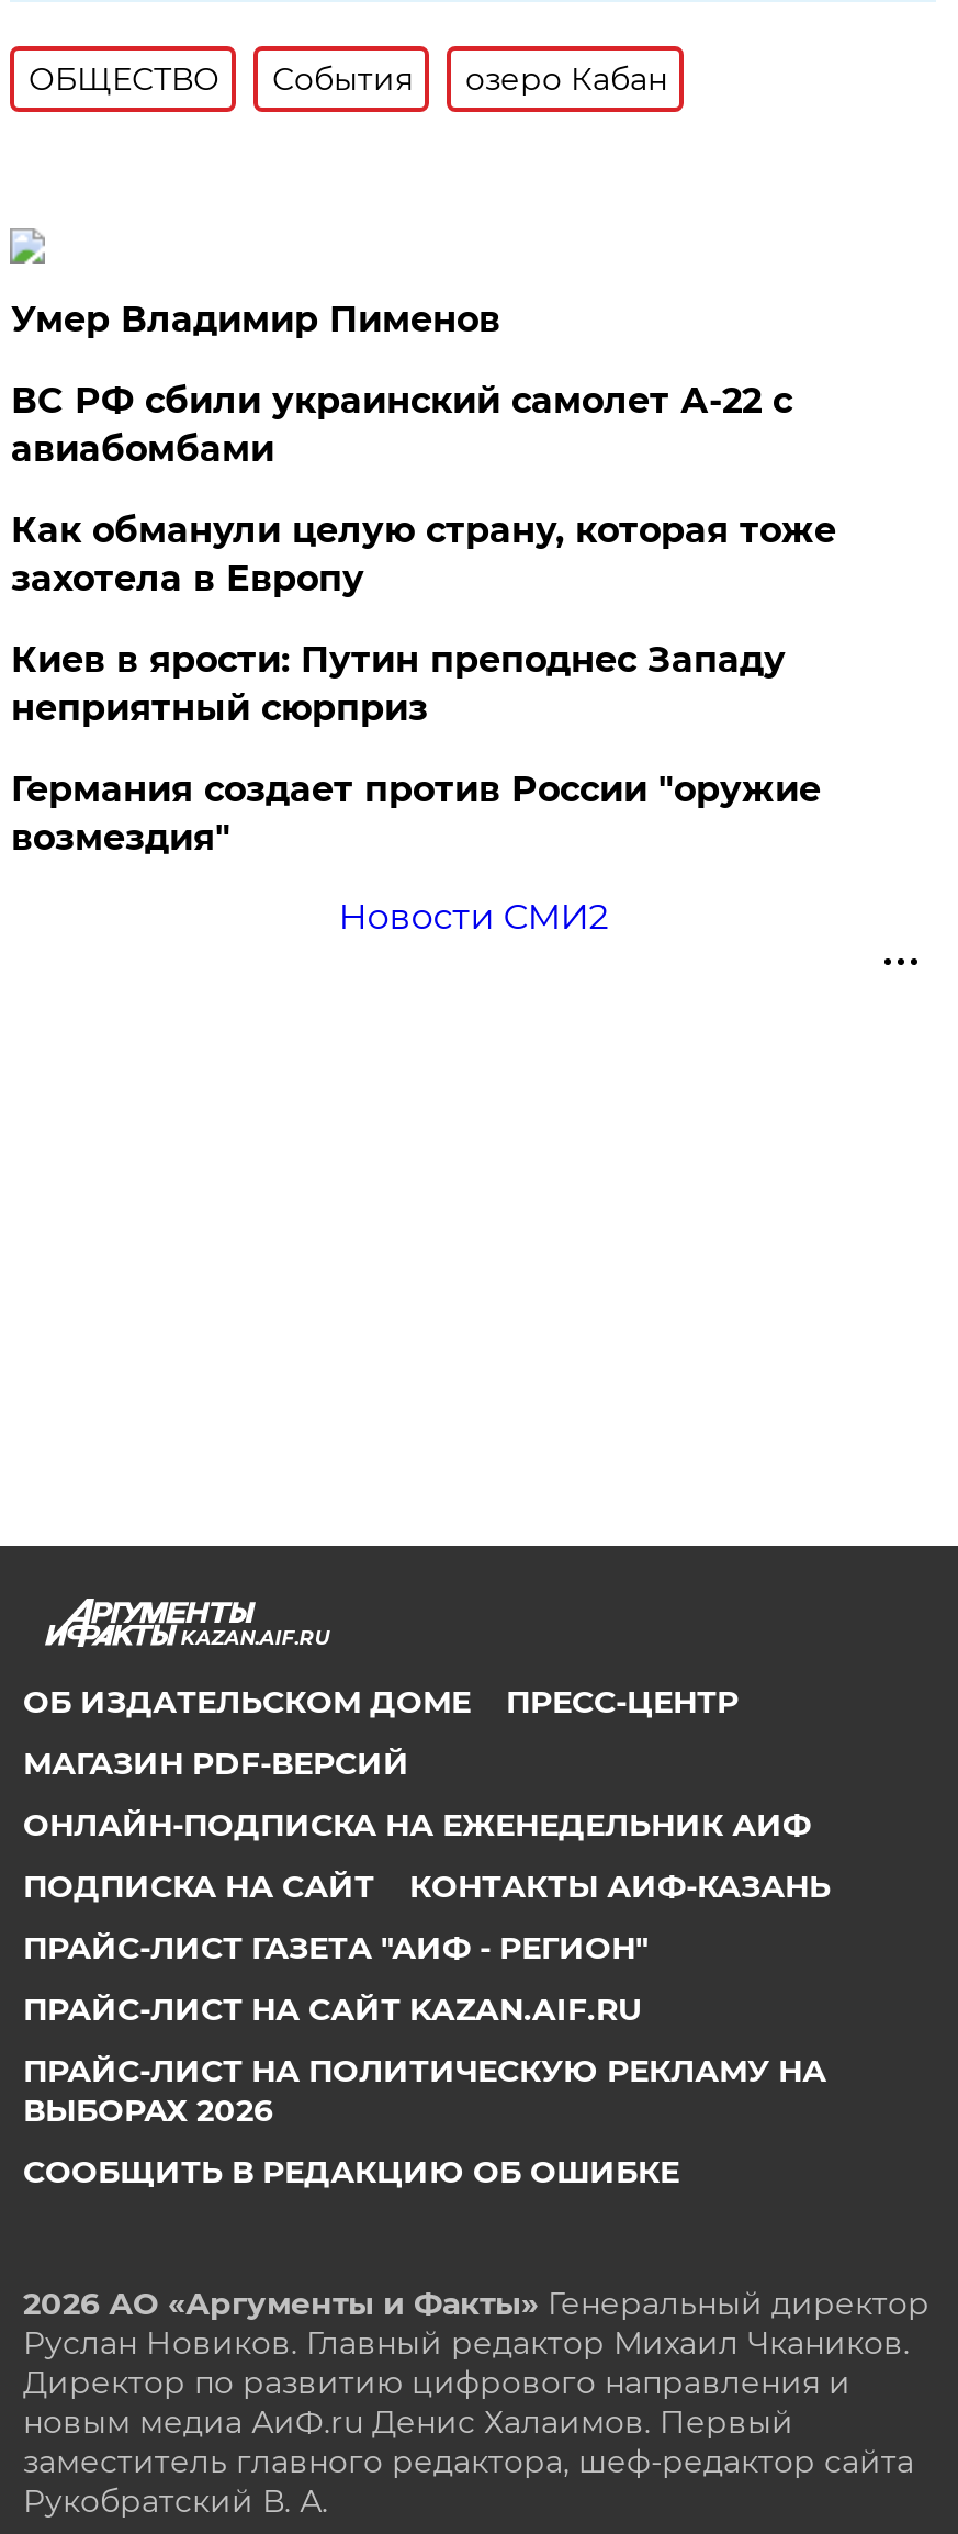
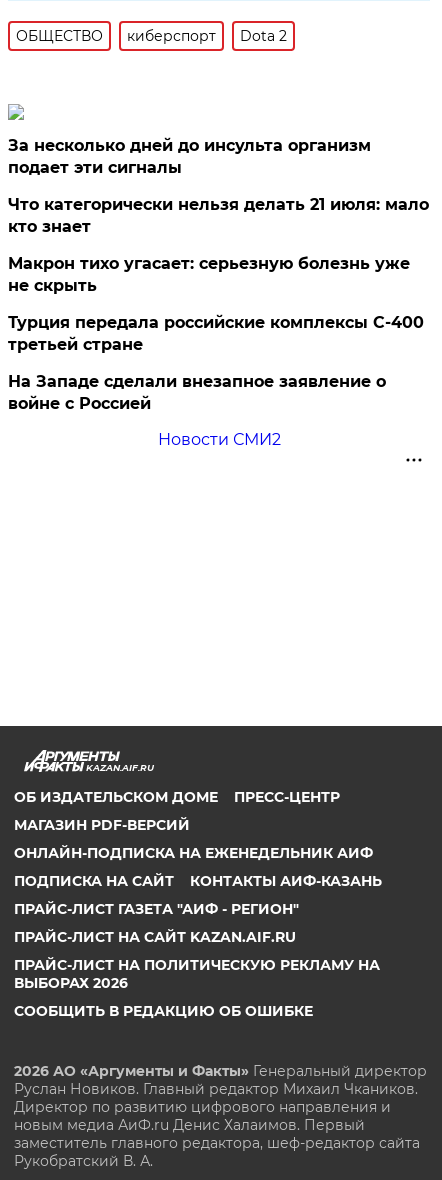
- События
- озеро Кабан
+ киберспорт
+ Dota 2

- Умер Владимир Пименов
+ За несколько дней до инсульта организм
+ подает эти сигналы

- ВС РФ сбили украинский самолет А-22 с
- авиабомбами
+ Что категорически нельзя делать 21 июля: мало
+ кто знает

- Как обманули целую страну, которая тоже
- захотела в Европу
+ Макрон тихо угасает: серьезную болезнь уже
+ не скрыть

- Киев в ярости: Путин преподнес Западу
- неприятный сюрприз
+ Турция передала российские комплексы С-400
+ третьей стране

- Германия создает против России "оружие
- возмездия"
+ На Западе сделали внезапное заявление о
+ войне с Россией
